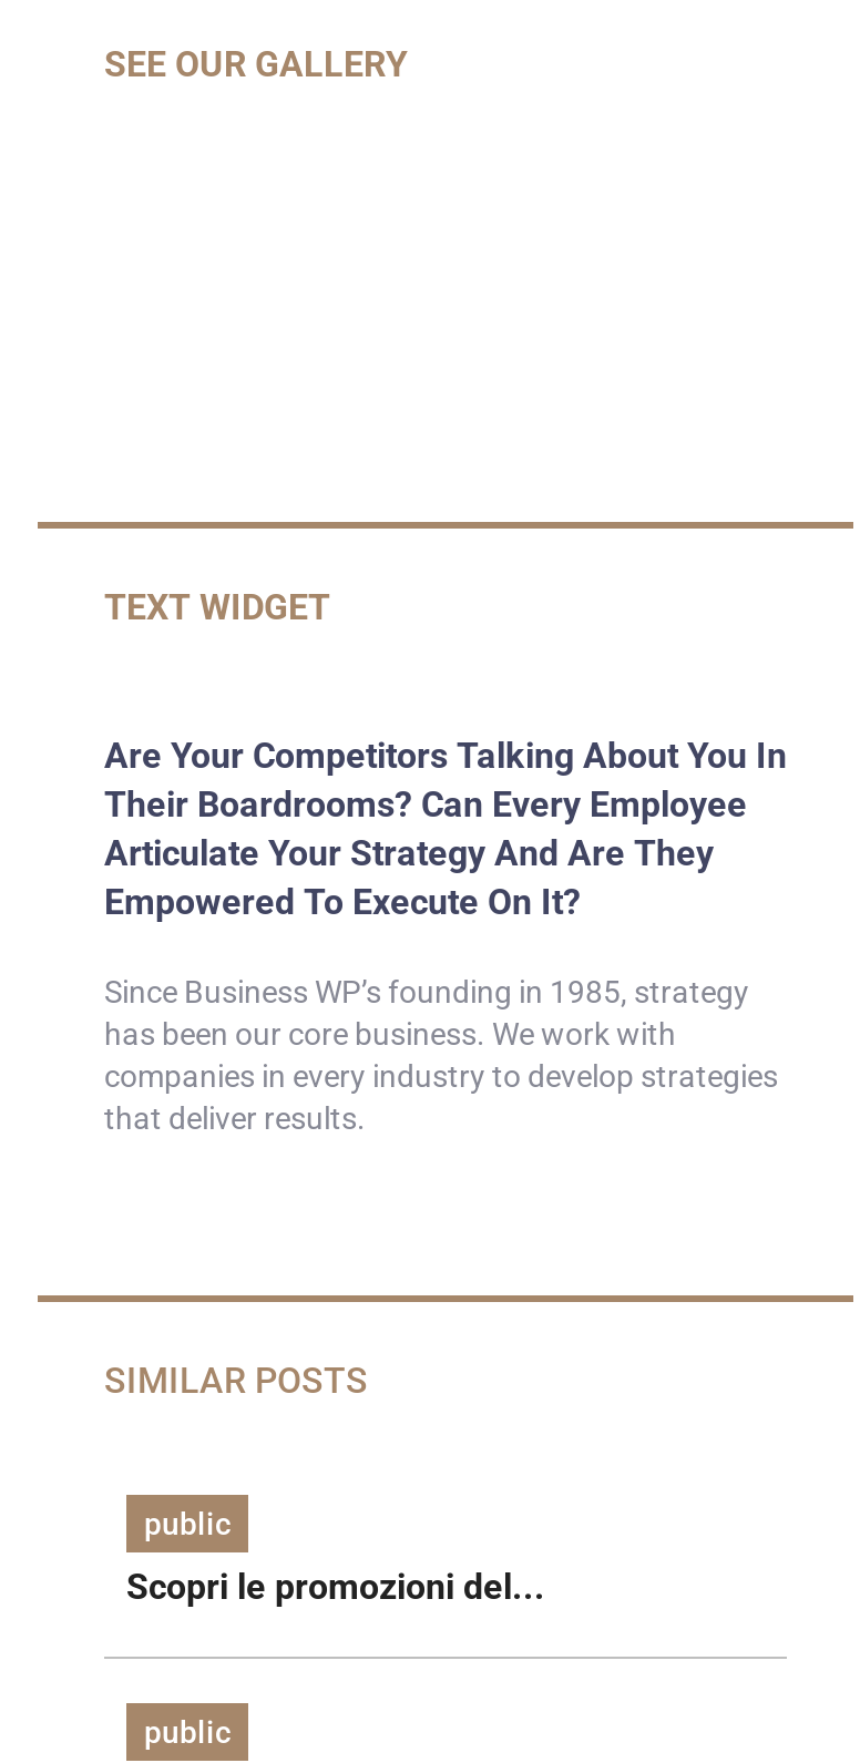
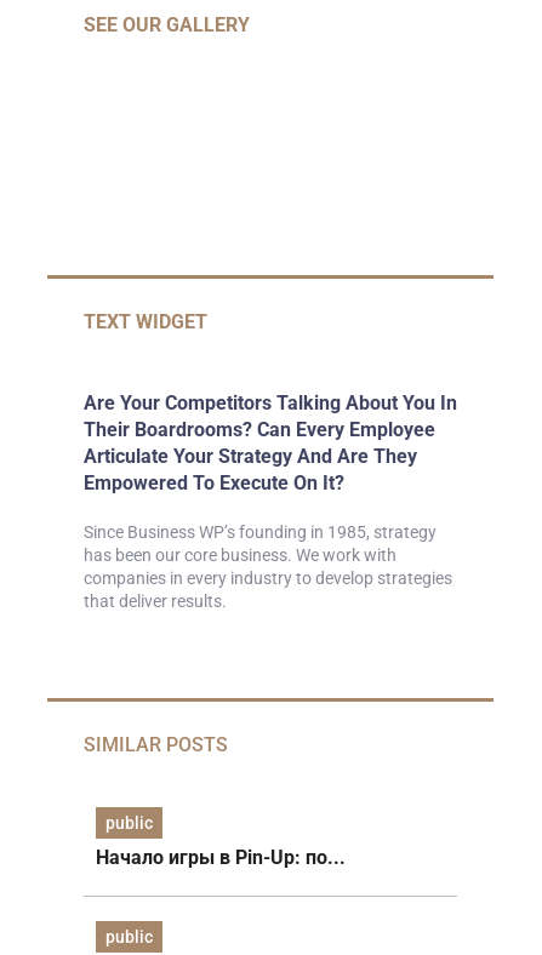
- Scopri le promozioni del...
+ Начало игры в Pin-Up: по...
